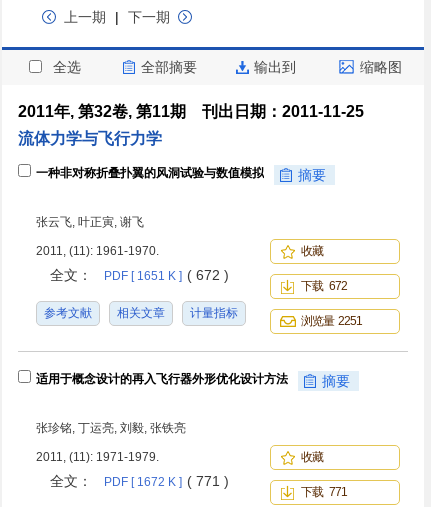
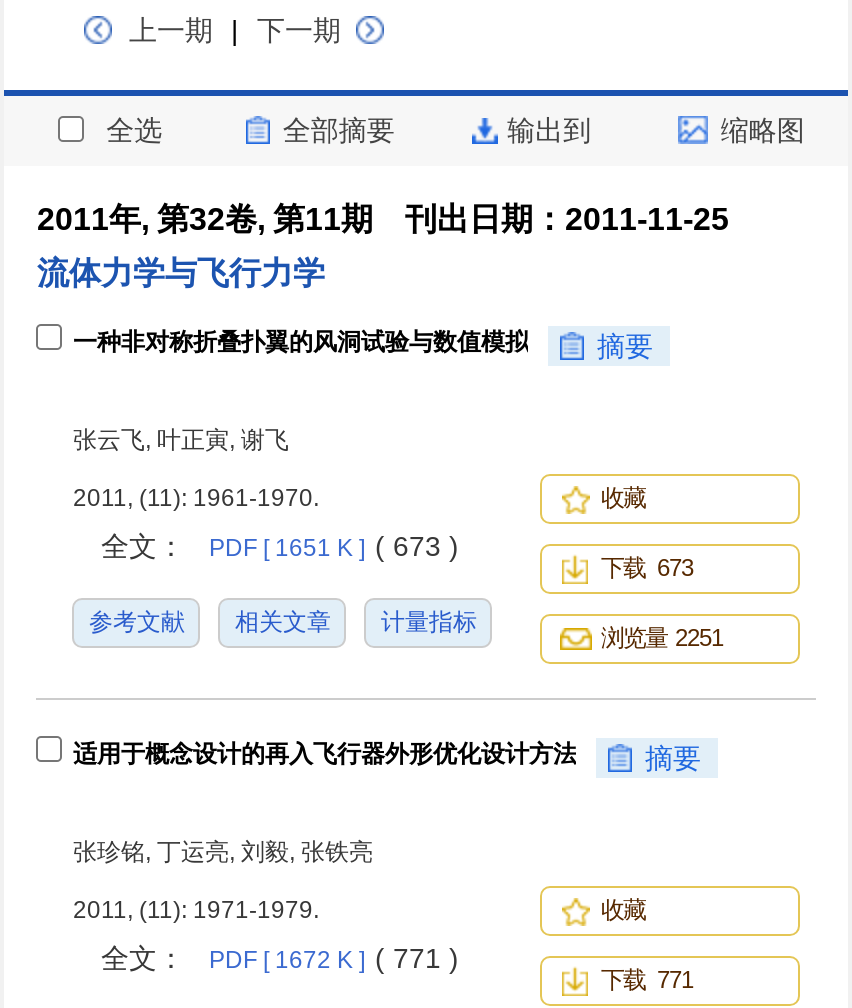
- 全文： PDF [ 1651 K ] ( 672 )
+ 全文： PDF [ 1651 K ] ( 673 )

- 下载 672
+ 下载 673
